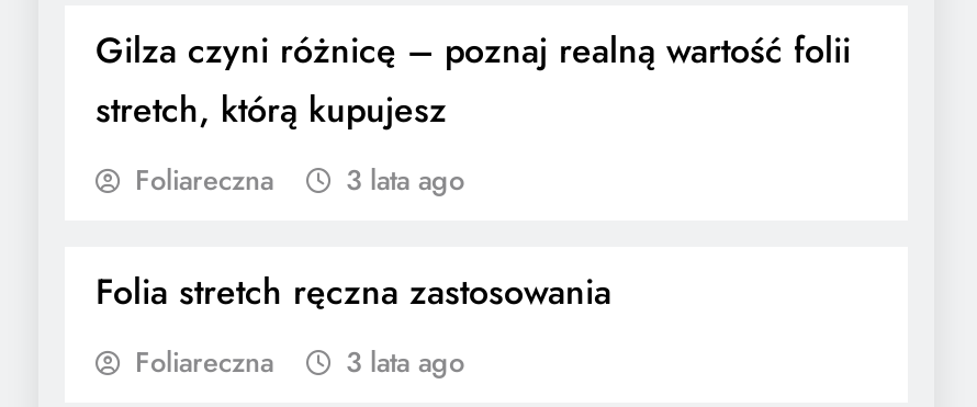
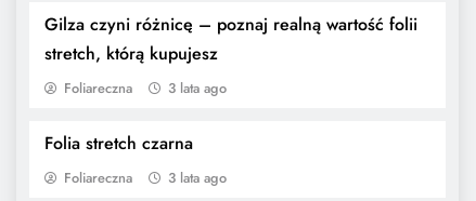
- Folia stretch ręczna zastosowania
+ Folia stretch czarna
